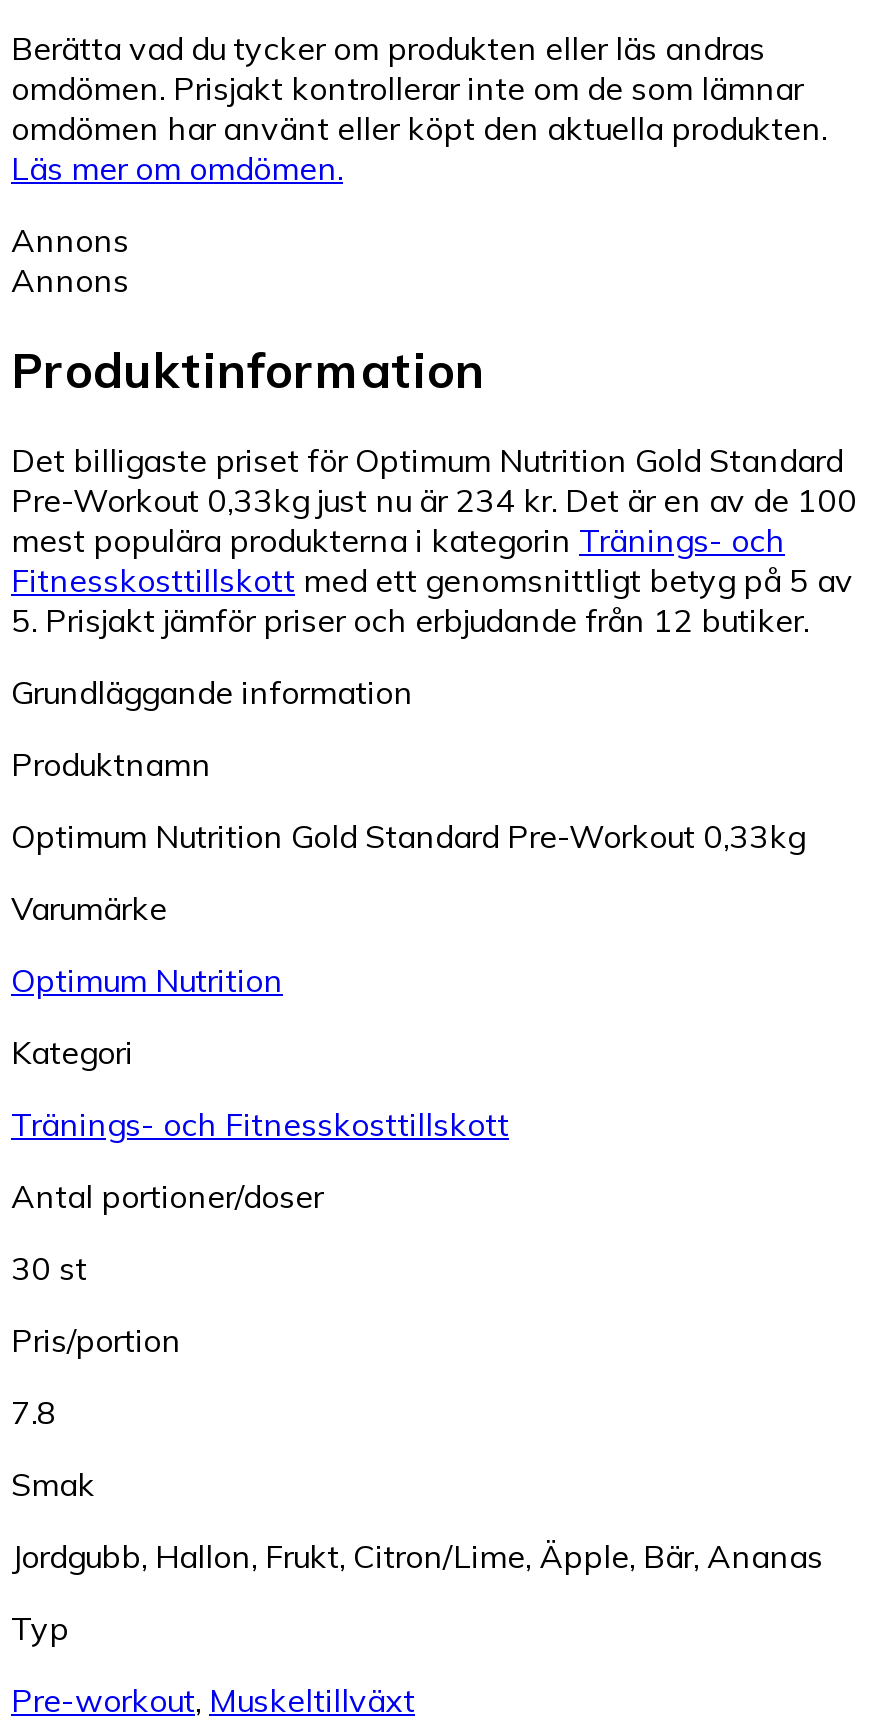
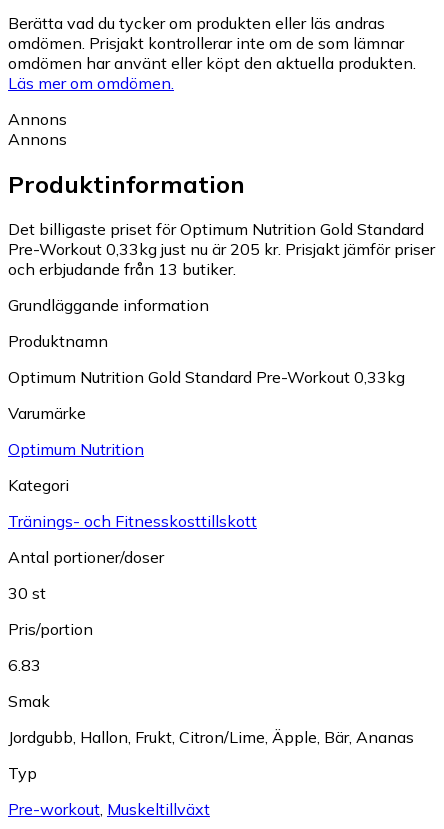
- Pre-Workout 0,33kg just nu är 234 kr. Det är en av de 100
- mest populära produkterna i kategorin Tränings- och
- Fitnesskosttillskott med ett genomsnittligt betyg på 5 av
- 5. Prisjakt jämför priser och erbjudande från 12 butiker.
+ Pre-Workout 0,33kg just nu är 205 kr. Prisjakt jämför priser
+ och erbjudande från 13 butiker.

- 7.8
+ 6.83
